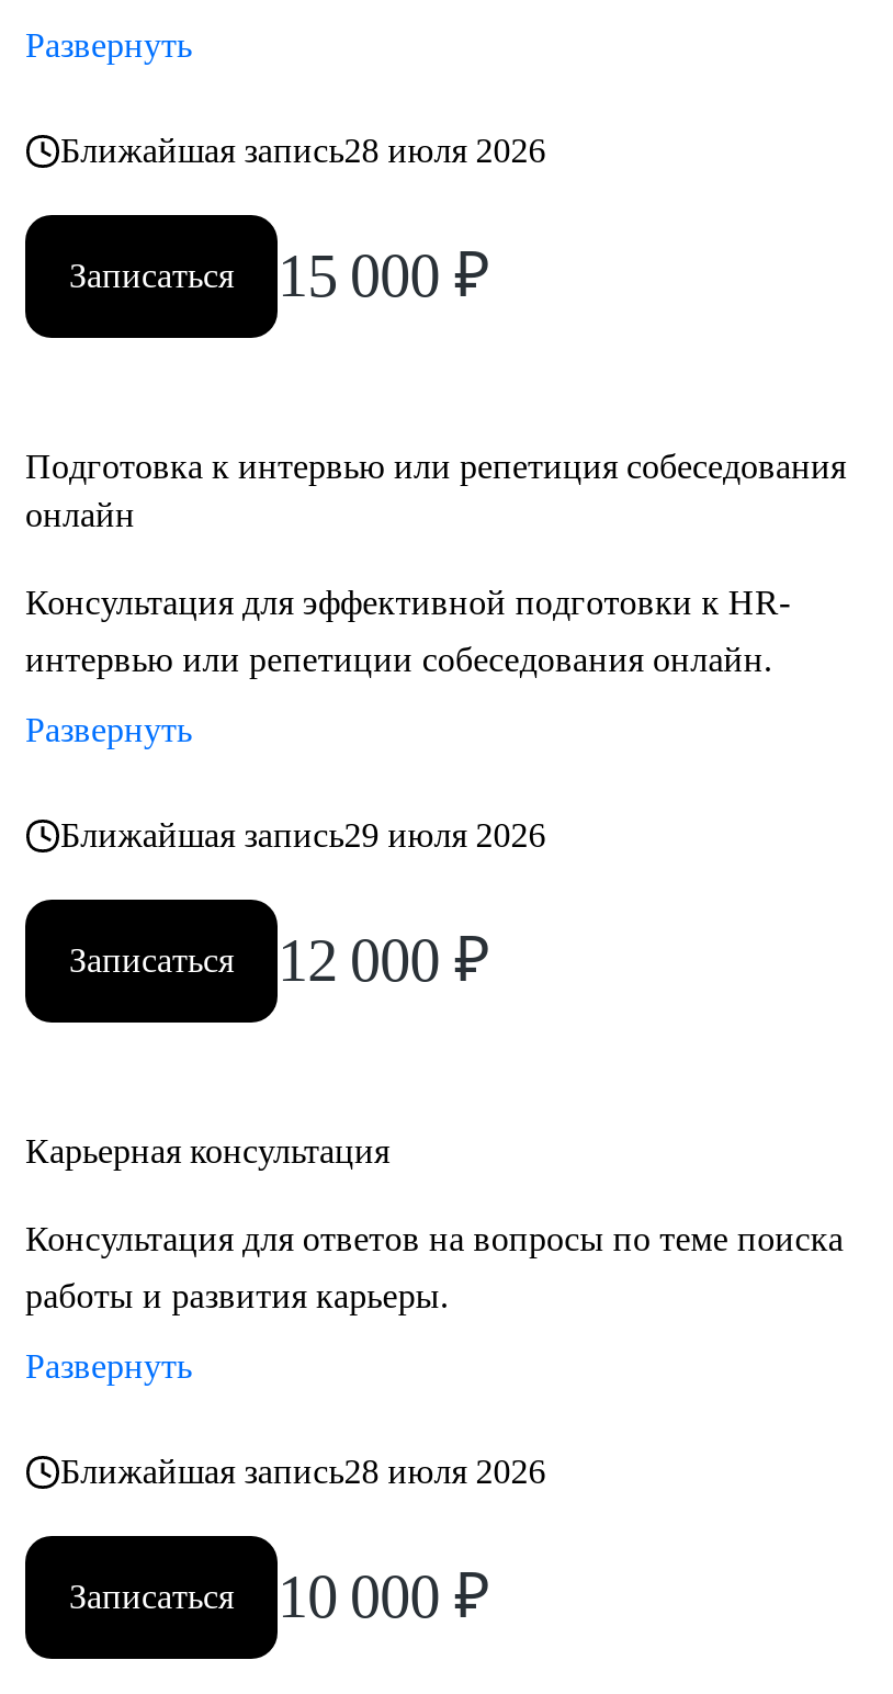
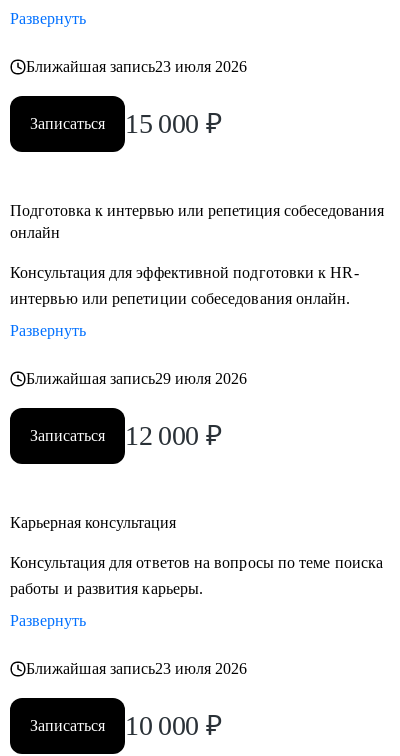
- Ближайшая запись28 июля 2026
+ Ближайшая запись23 июля 2026

- Ближайшая запись28 июля 2026
+ Ближайшая запись23 июля 2026
